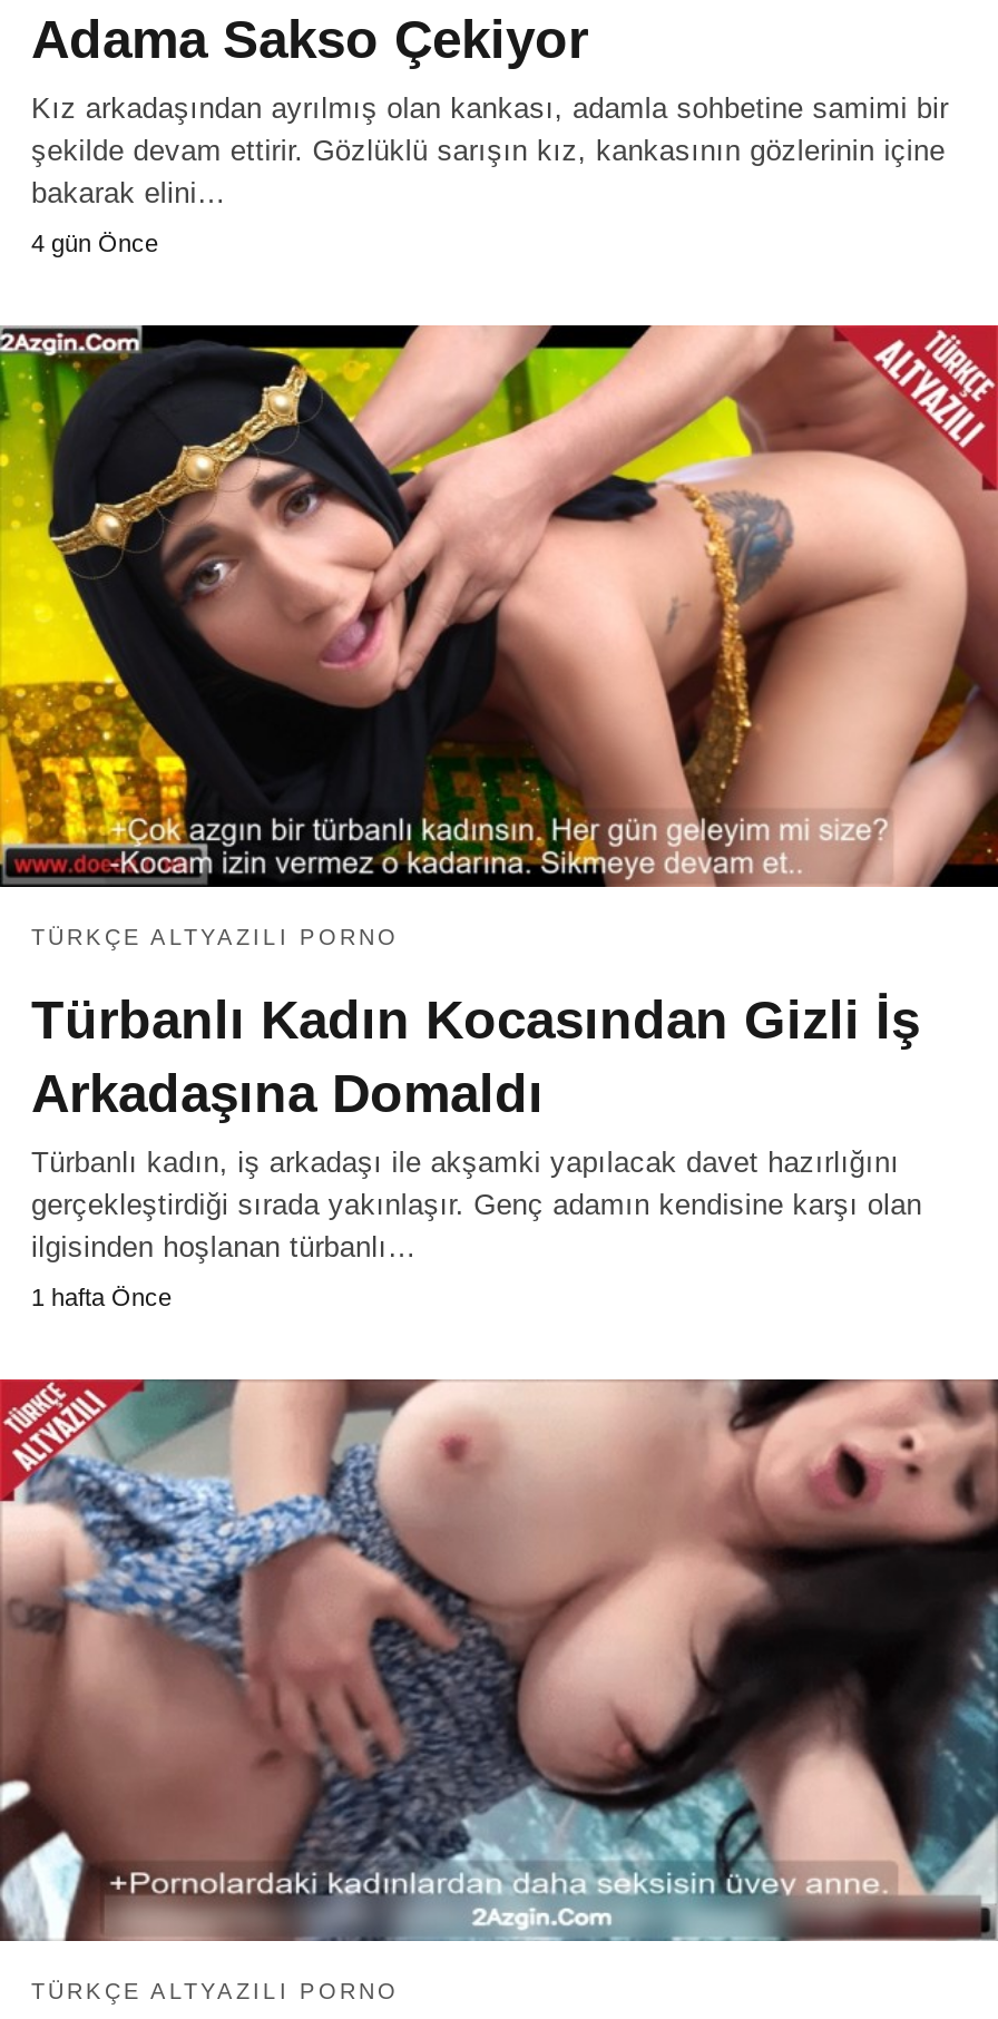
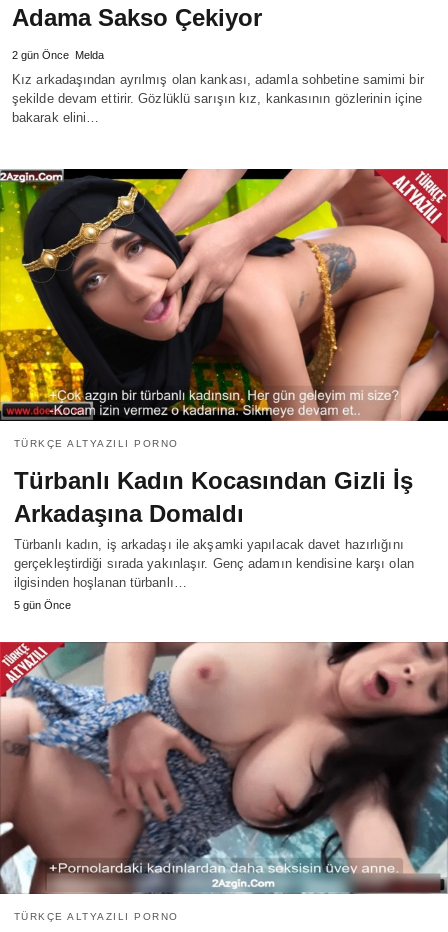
+ 2 gün Önce Melda

- 4 gün Önce

- 1 hafta Önce
+ 5 gün Önce
